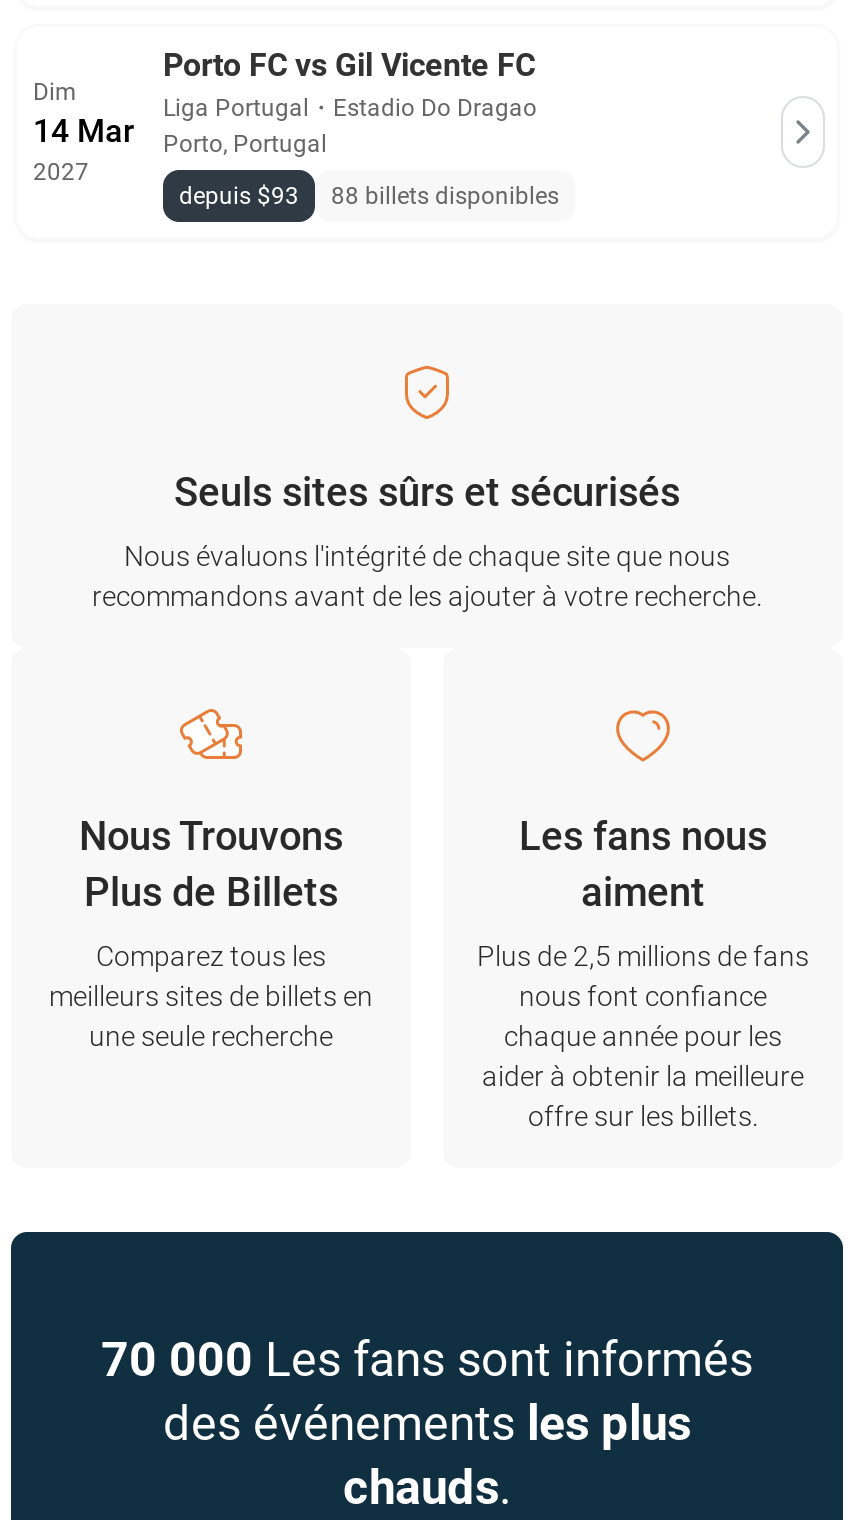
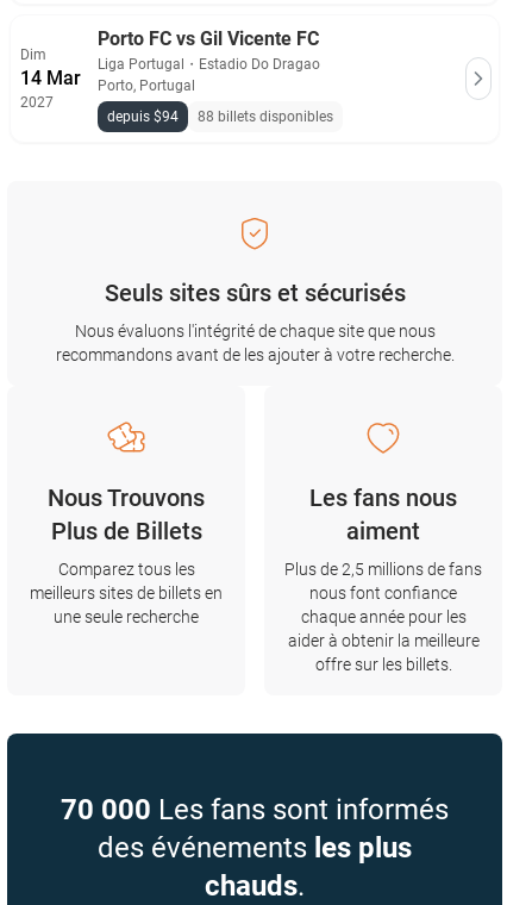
- depuis $93 88 billets disponibles
+ depuis $94 88 billets disponibles
